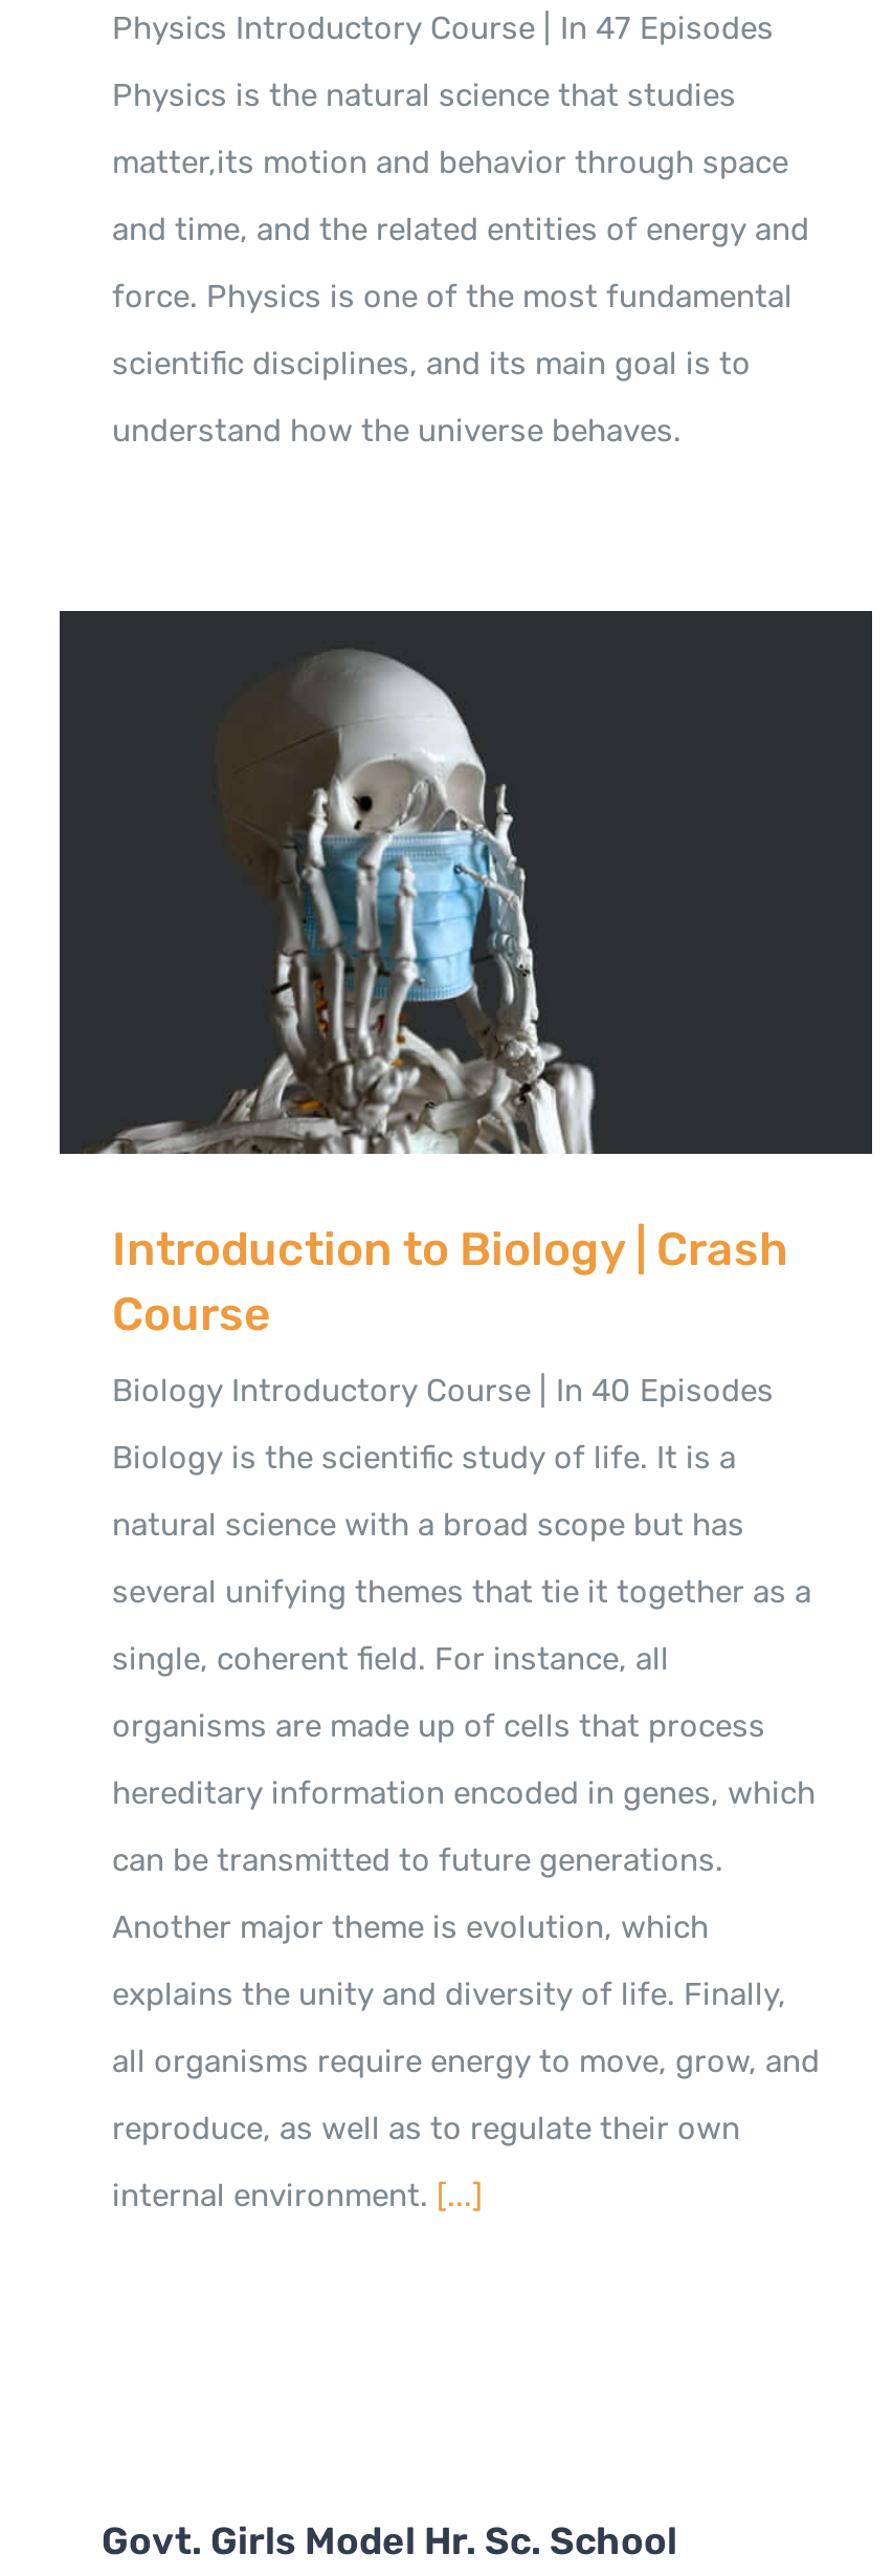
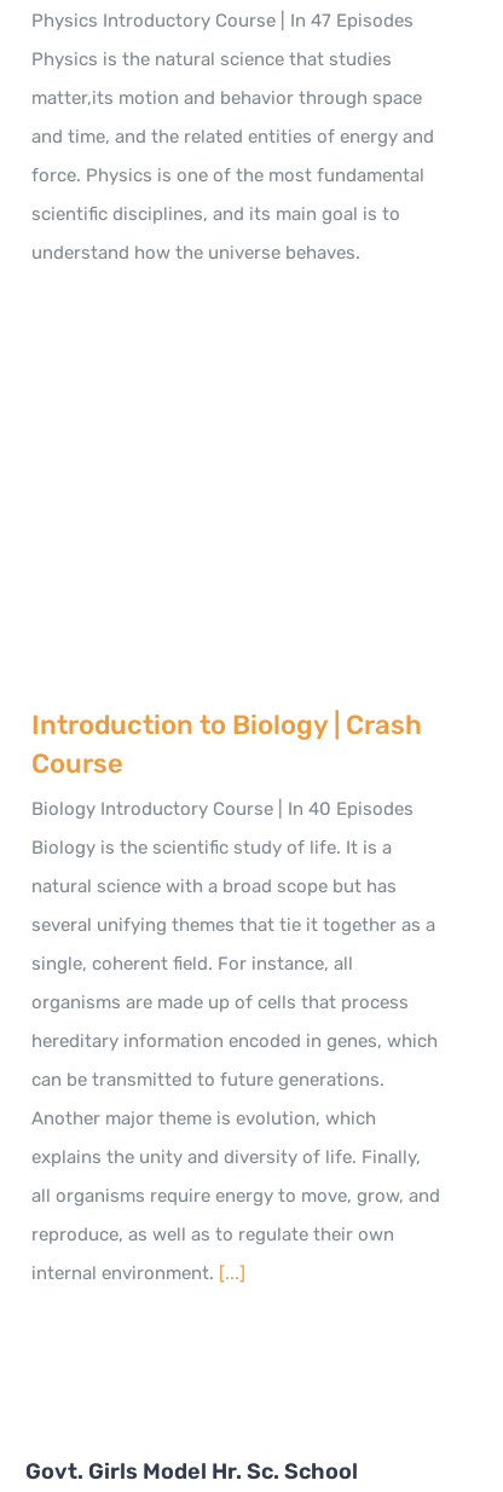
- [image]
